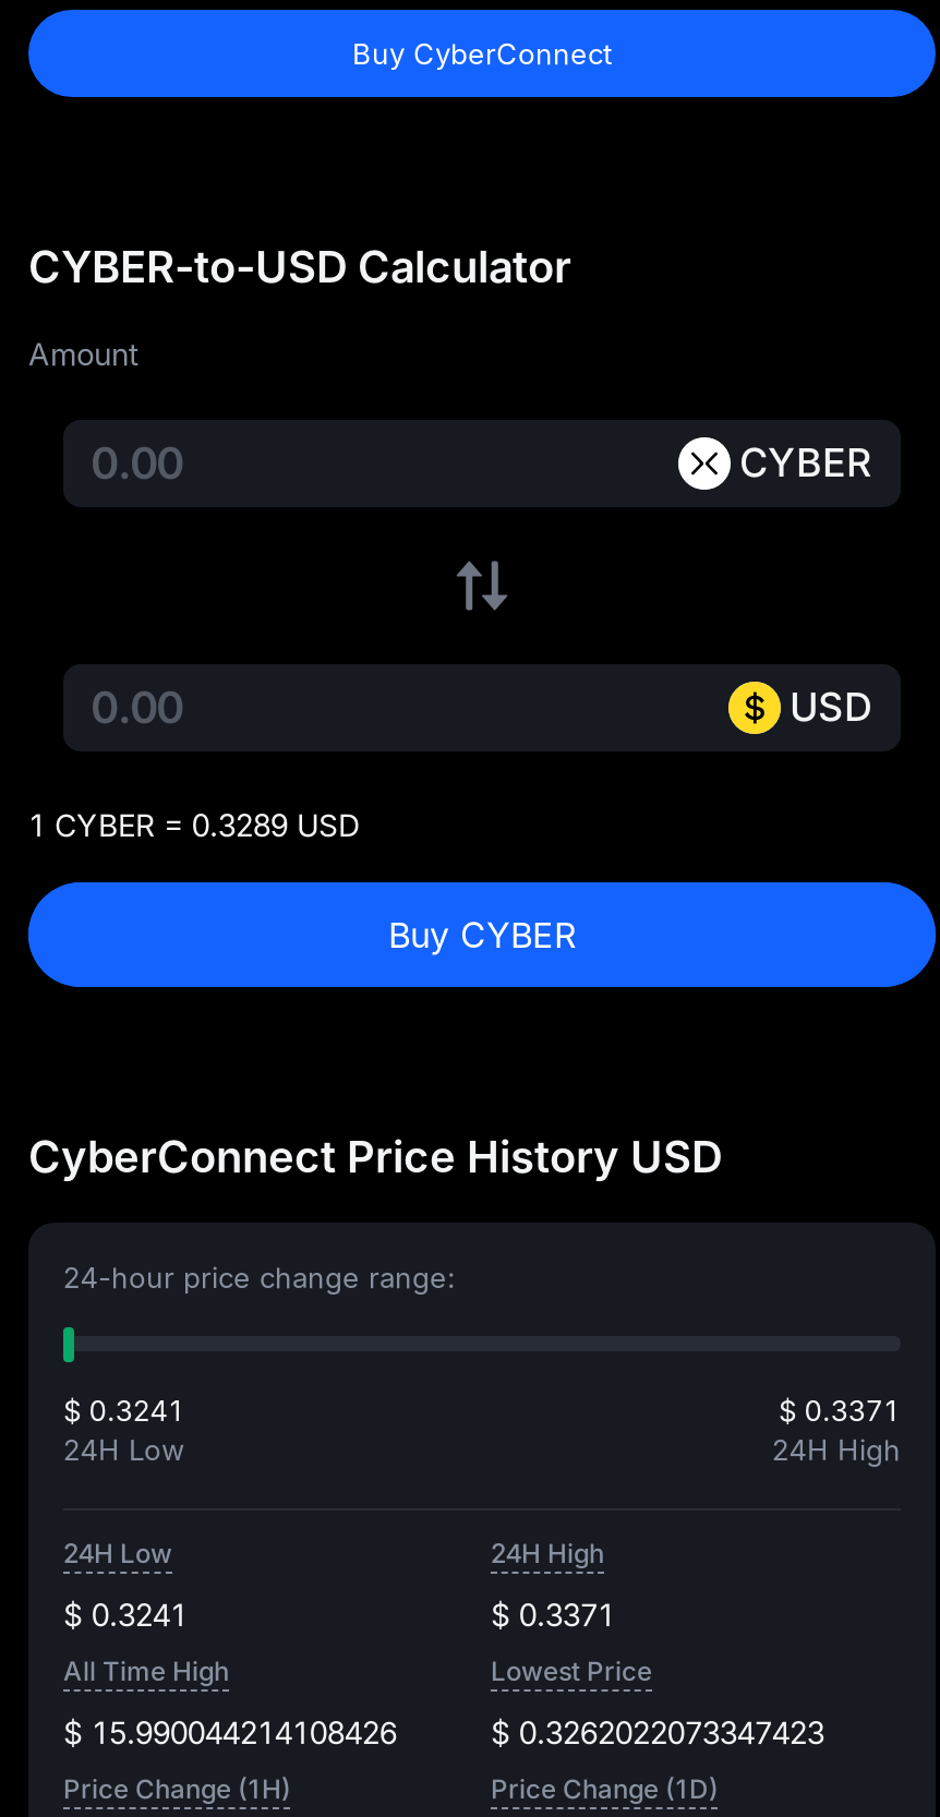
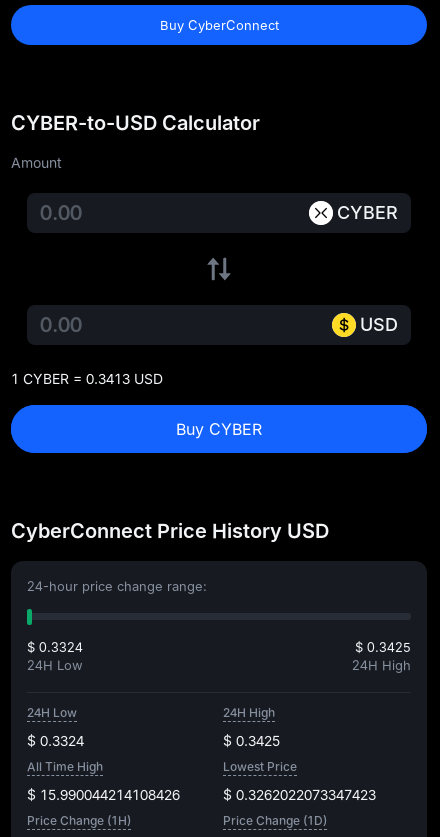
- 1 CYBER = 0.3289 USD
+ 1 CYBER = 0.3413 USD

- $ 0.3241
+ $ 0.3324

- $ 0.3371
+ $ 0.3425

- $ 0.3241
+ $ 0.3324

- $ 0.3371
+ $ 0.3425
